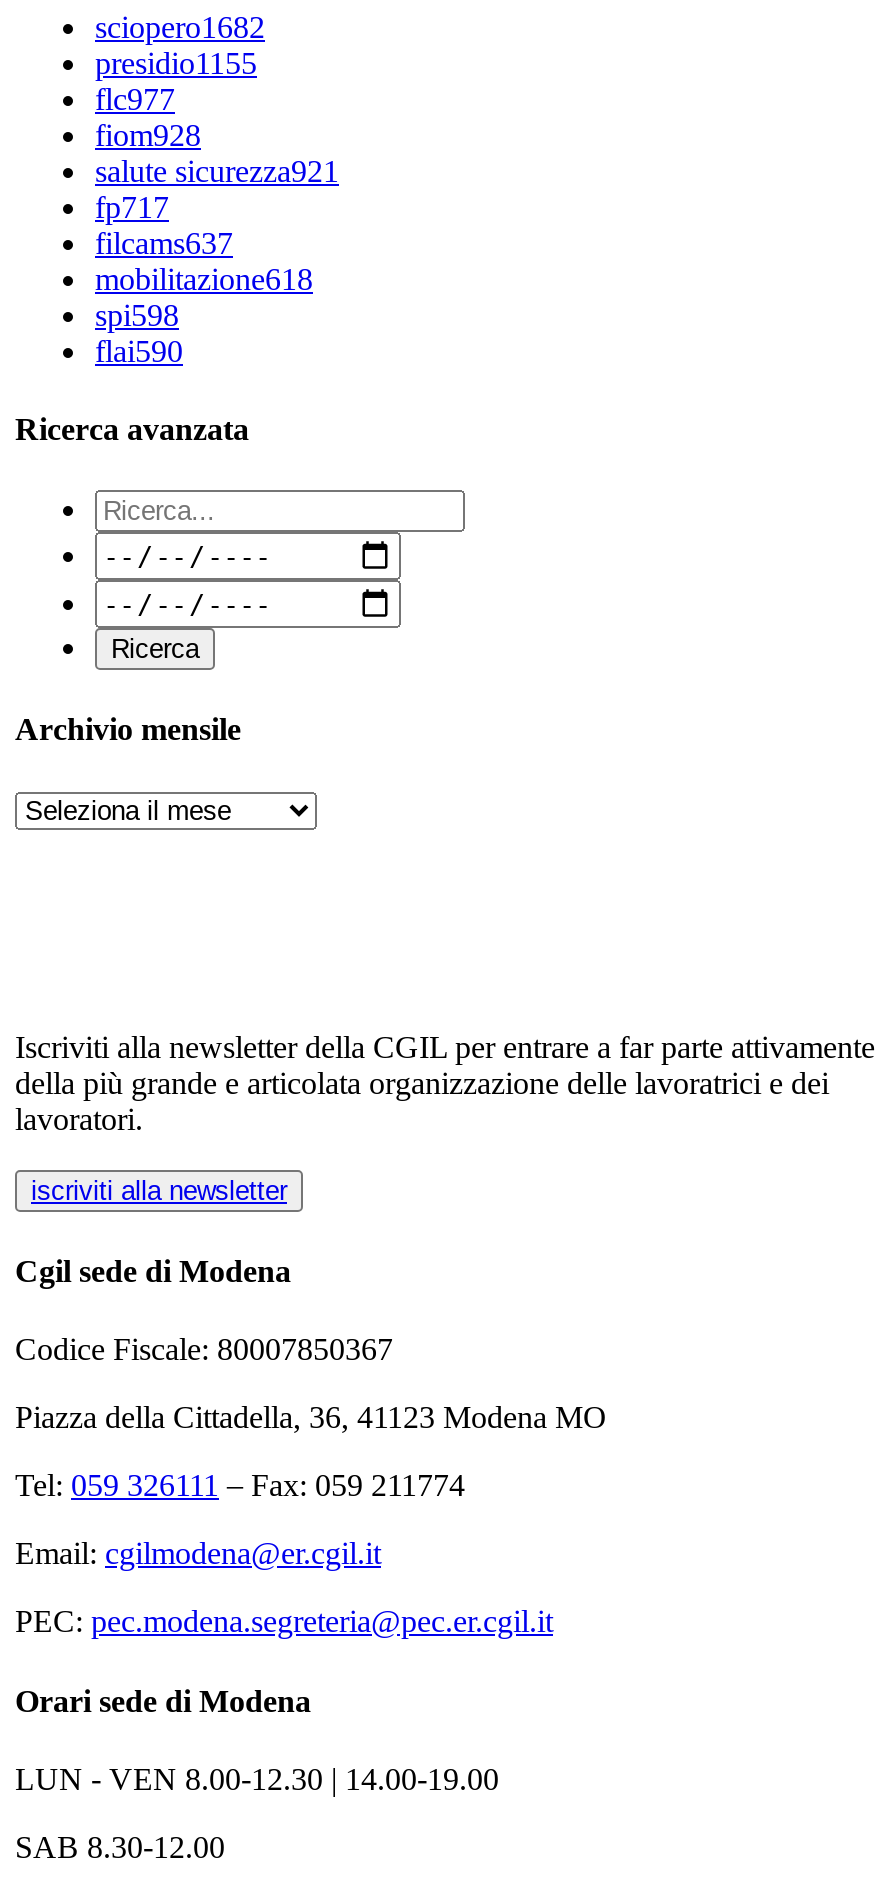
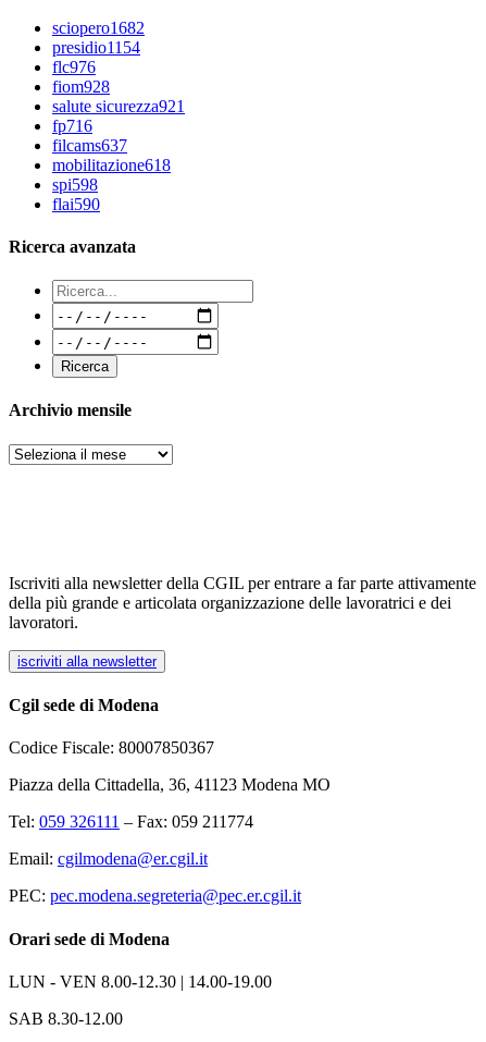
- presidio1155
+ presidio1154

- flc977
+ flc976

- fp717
+ fp716
